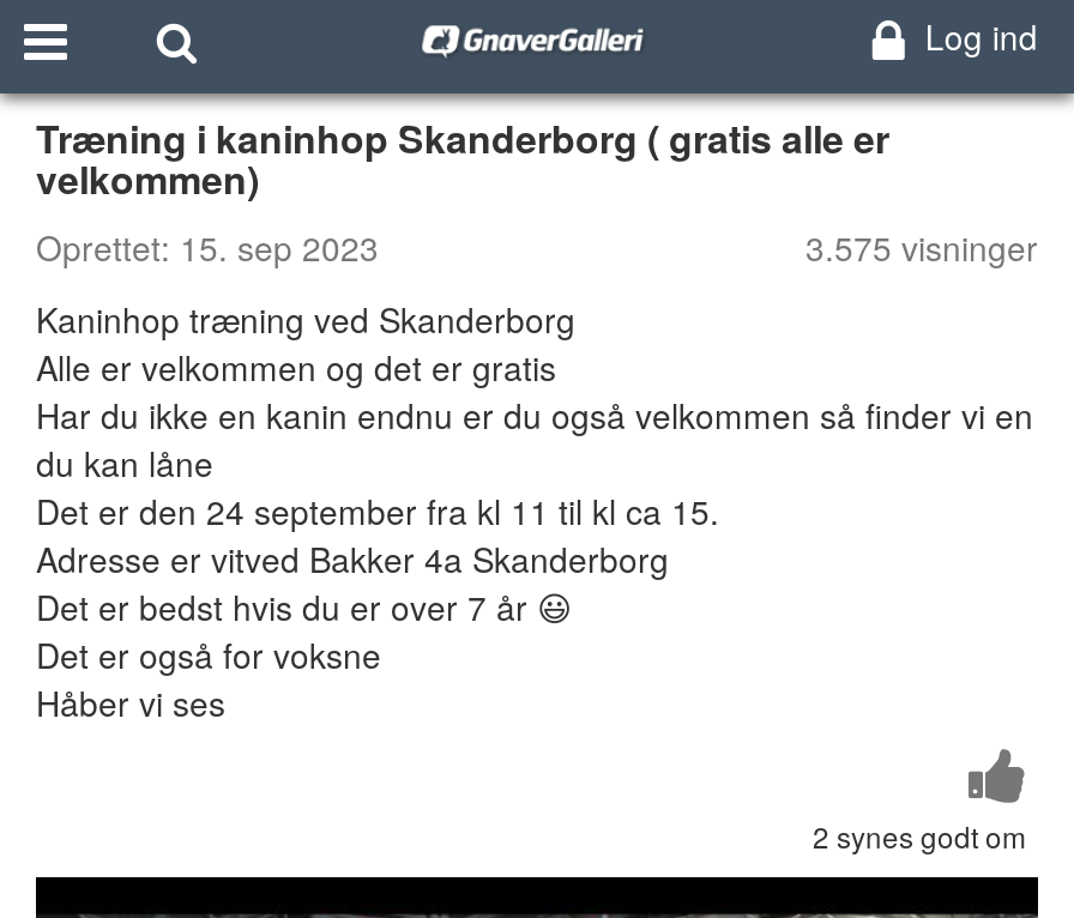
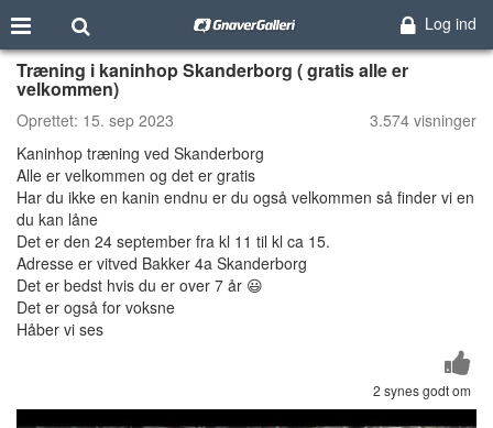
- 3.575 visninger
+ 3.574 visninger
